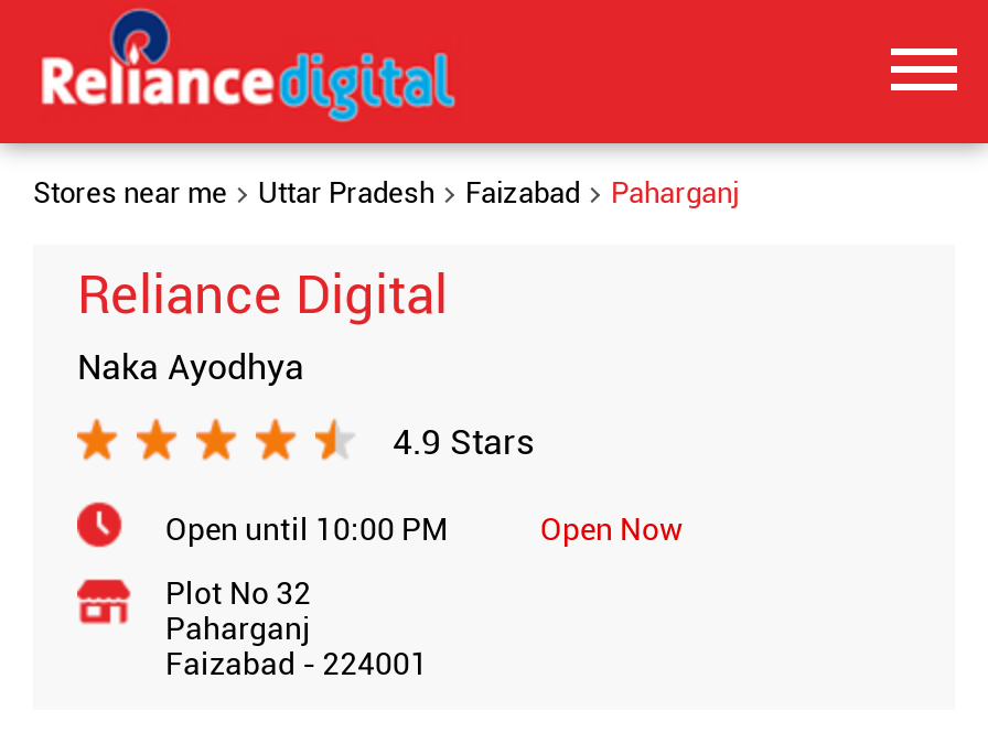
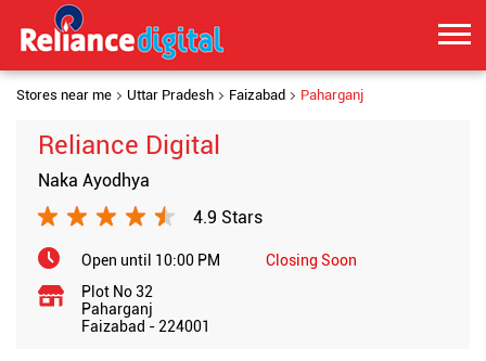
- Open Now
+ Closing Soon
